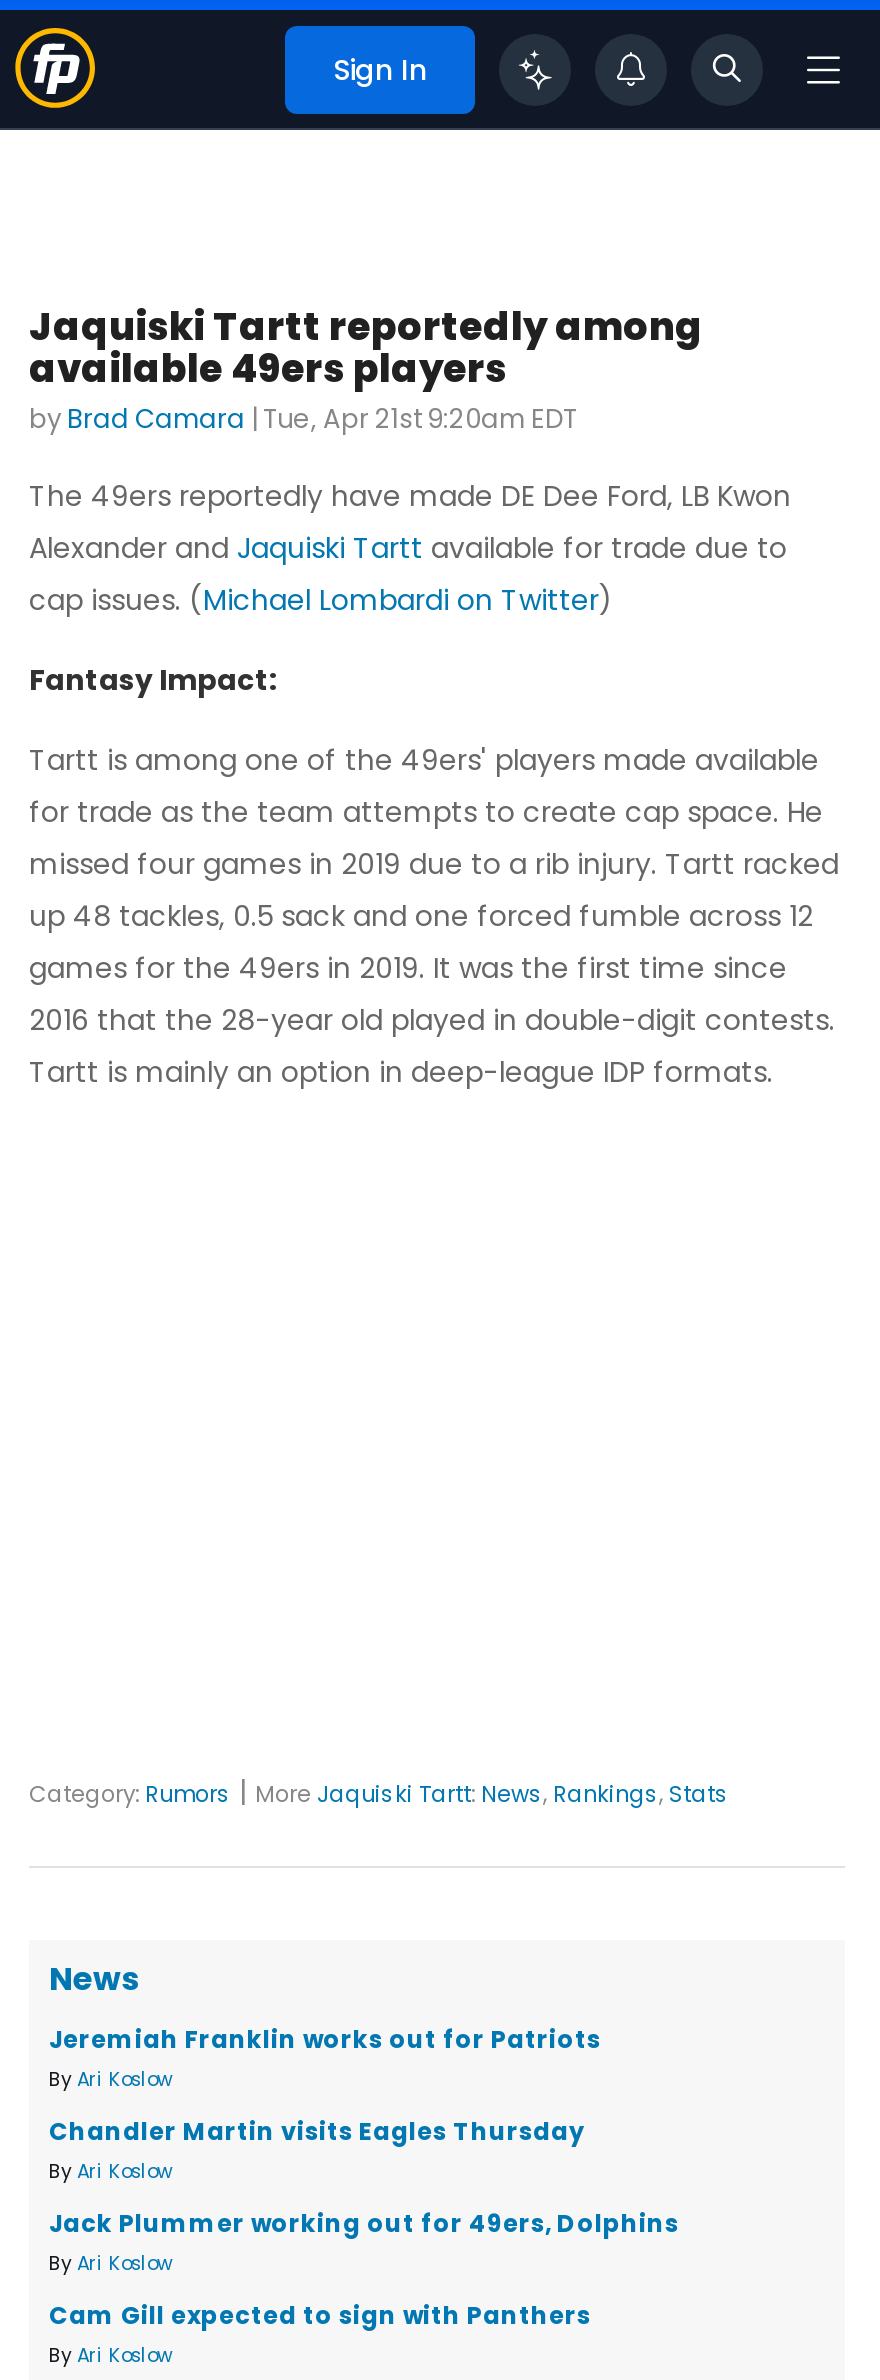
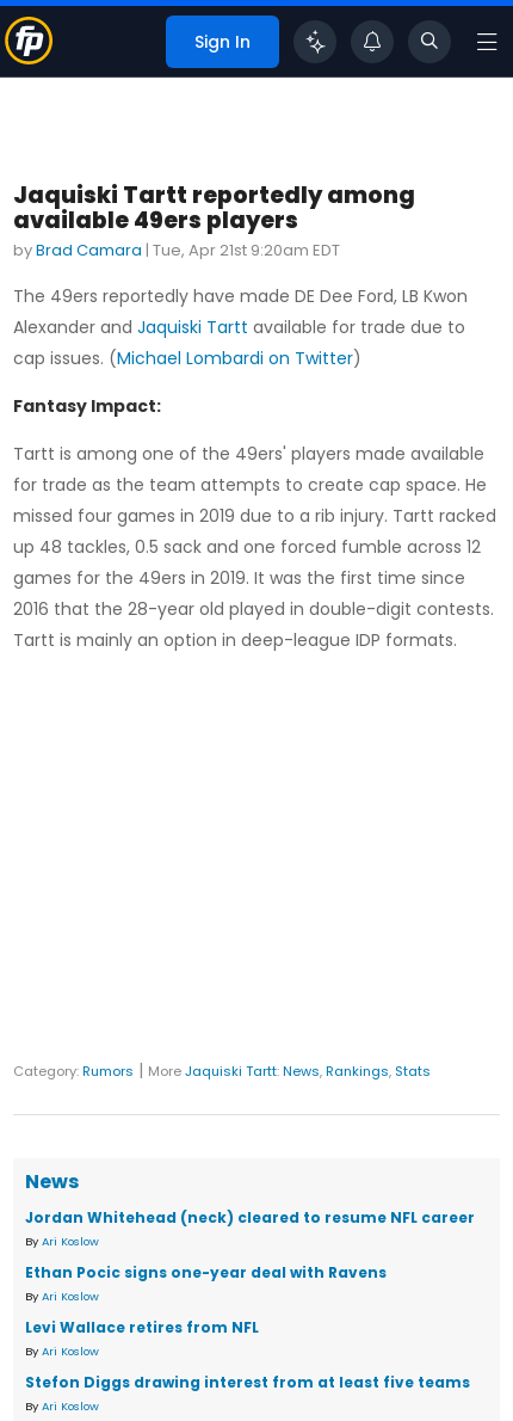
- Jeremiah Franklin works out for Patriots
+ Jordan Whitehead (neck) cleared to resume NFL career

- Chandler Martin visits Eagles Thursday
+ Ethan Pocic signs one-year deal with Ravens

- Jack Plummer working out for 49ers, Dolphins
+ Levi Wallace retires from NFL

- Cam Gill expected to sign with Panthers
+ Stefon Diggs drawing interest from at least five teams
